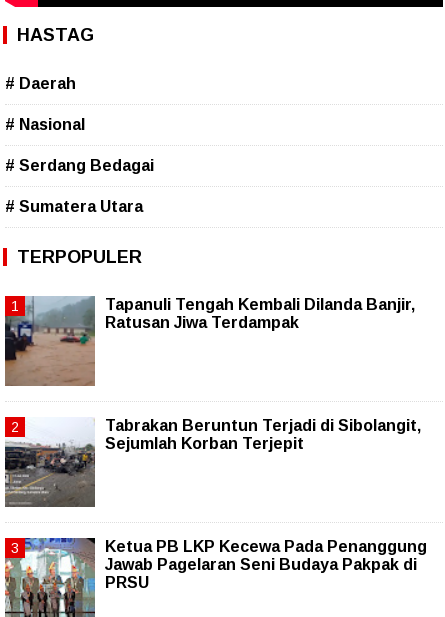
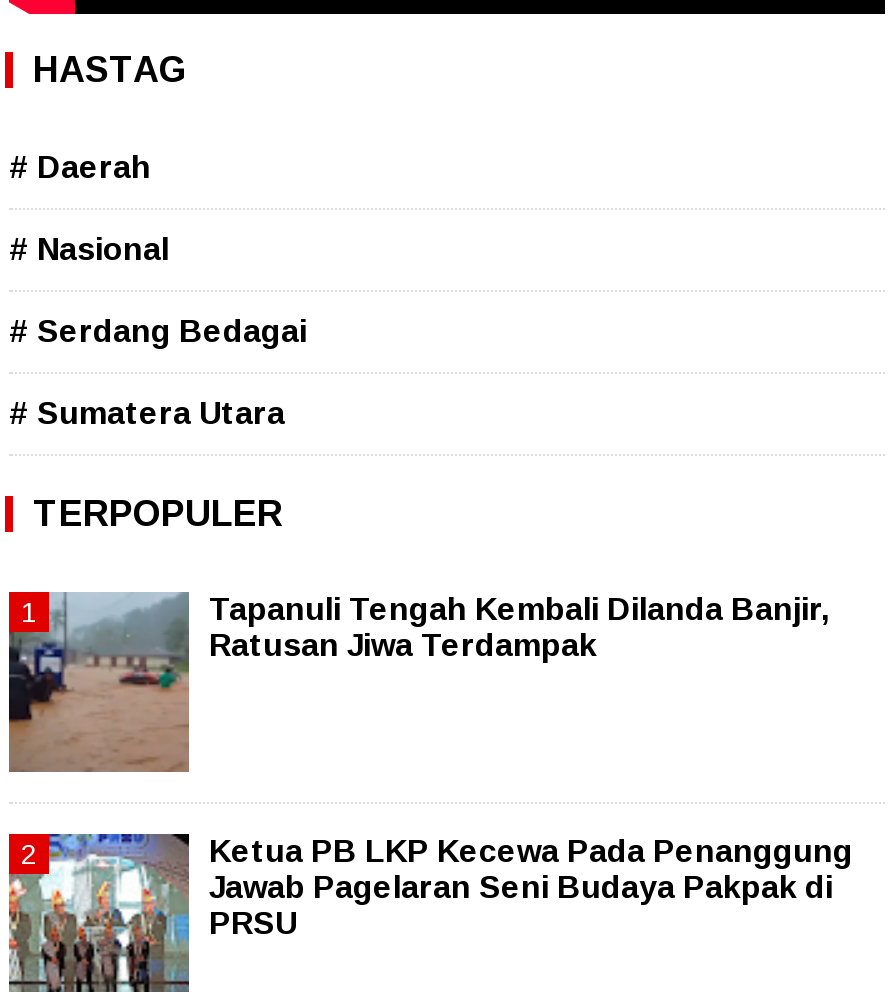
- [image]
- Tabrakan Beruntun Terjadi di Sibolangit,
- Sejumlah Korban Terjepit
